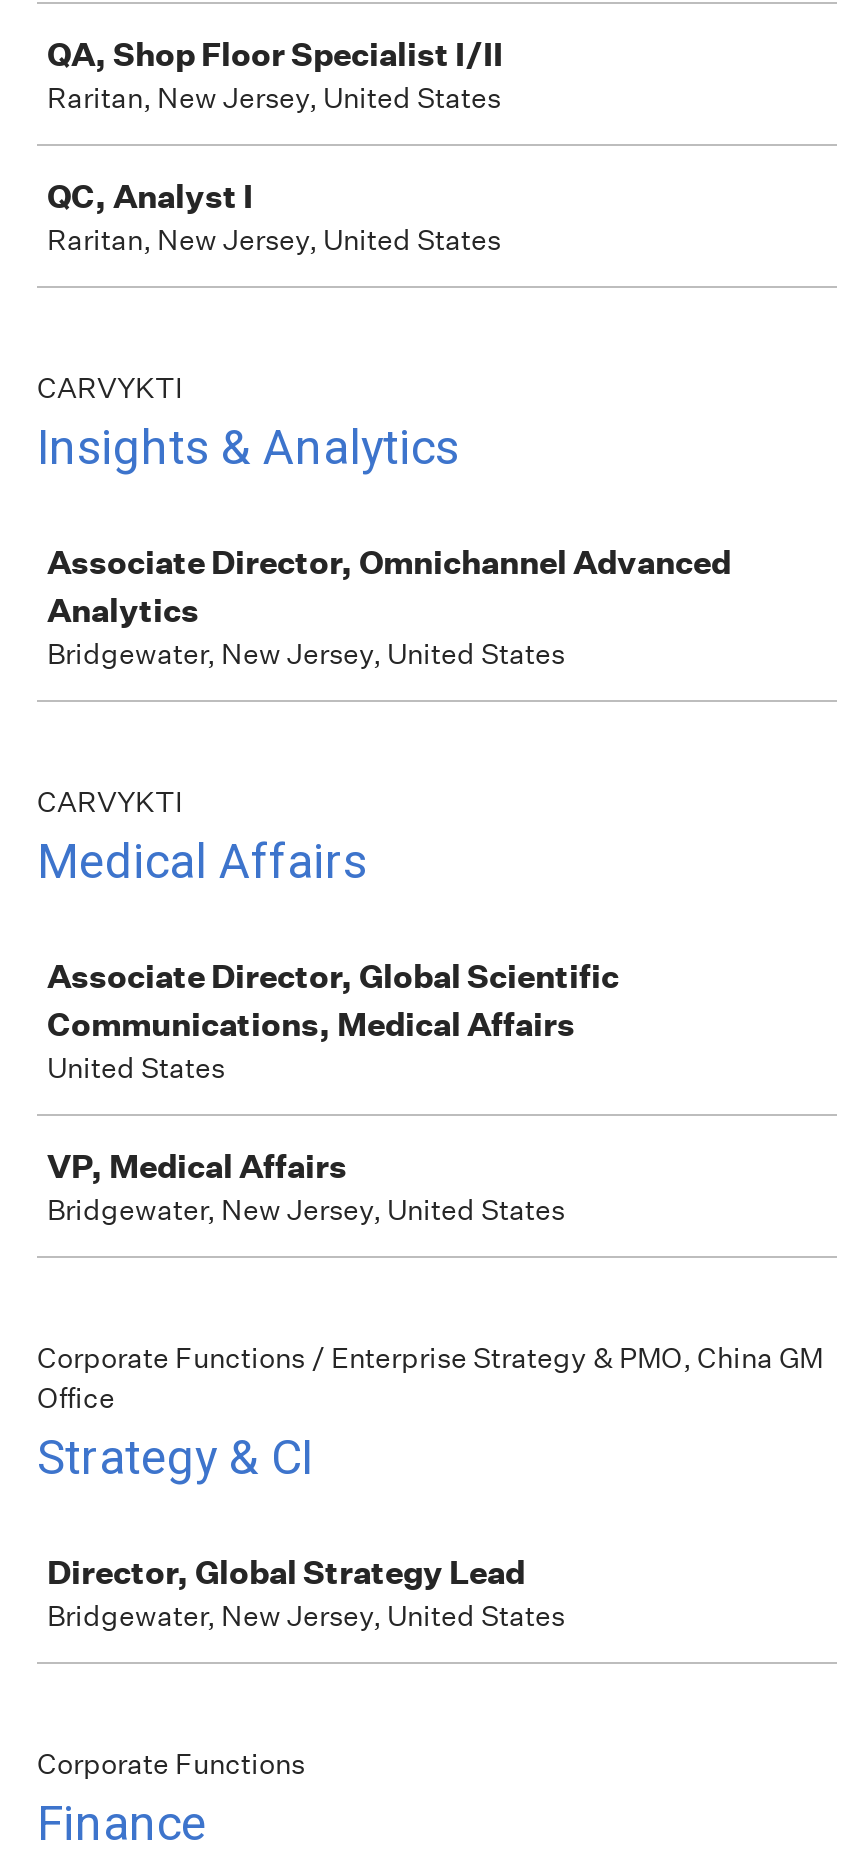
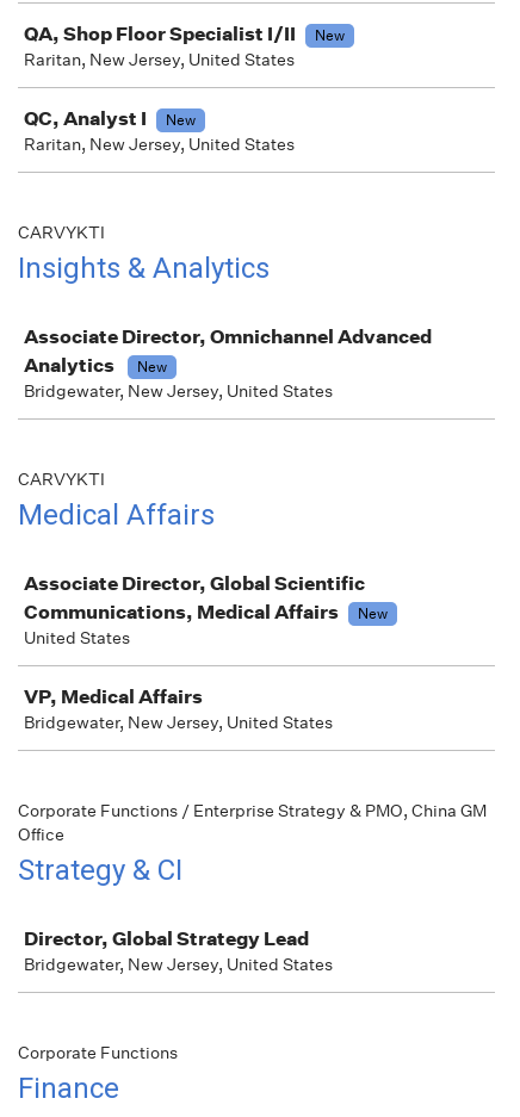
+ New

+ New

+ New

+ New
